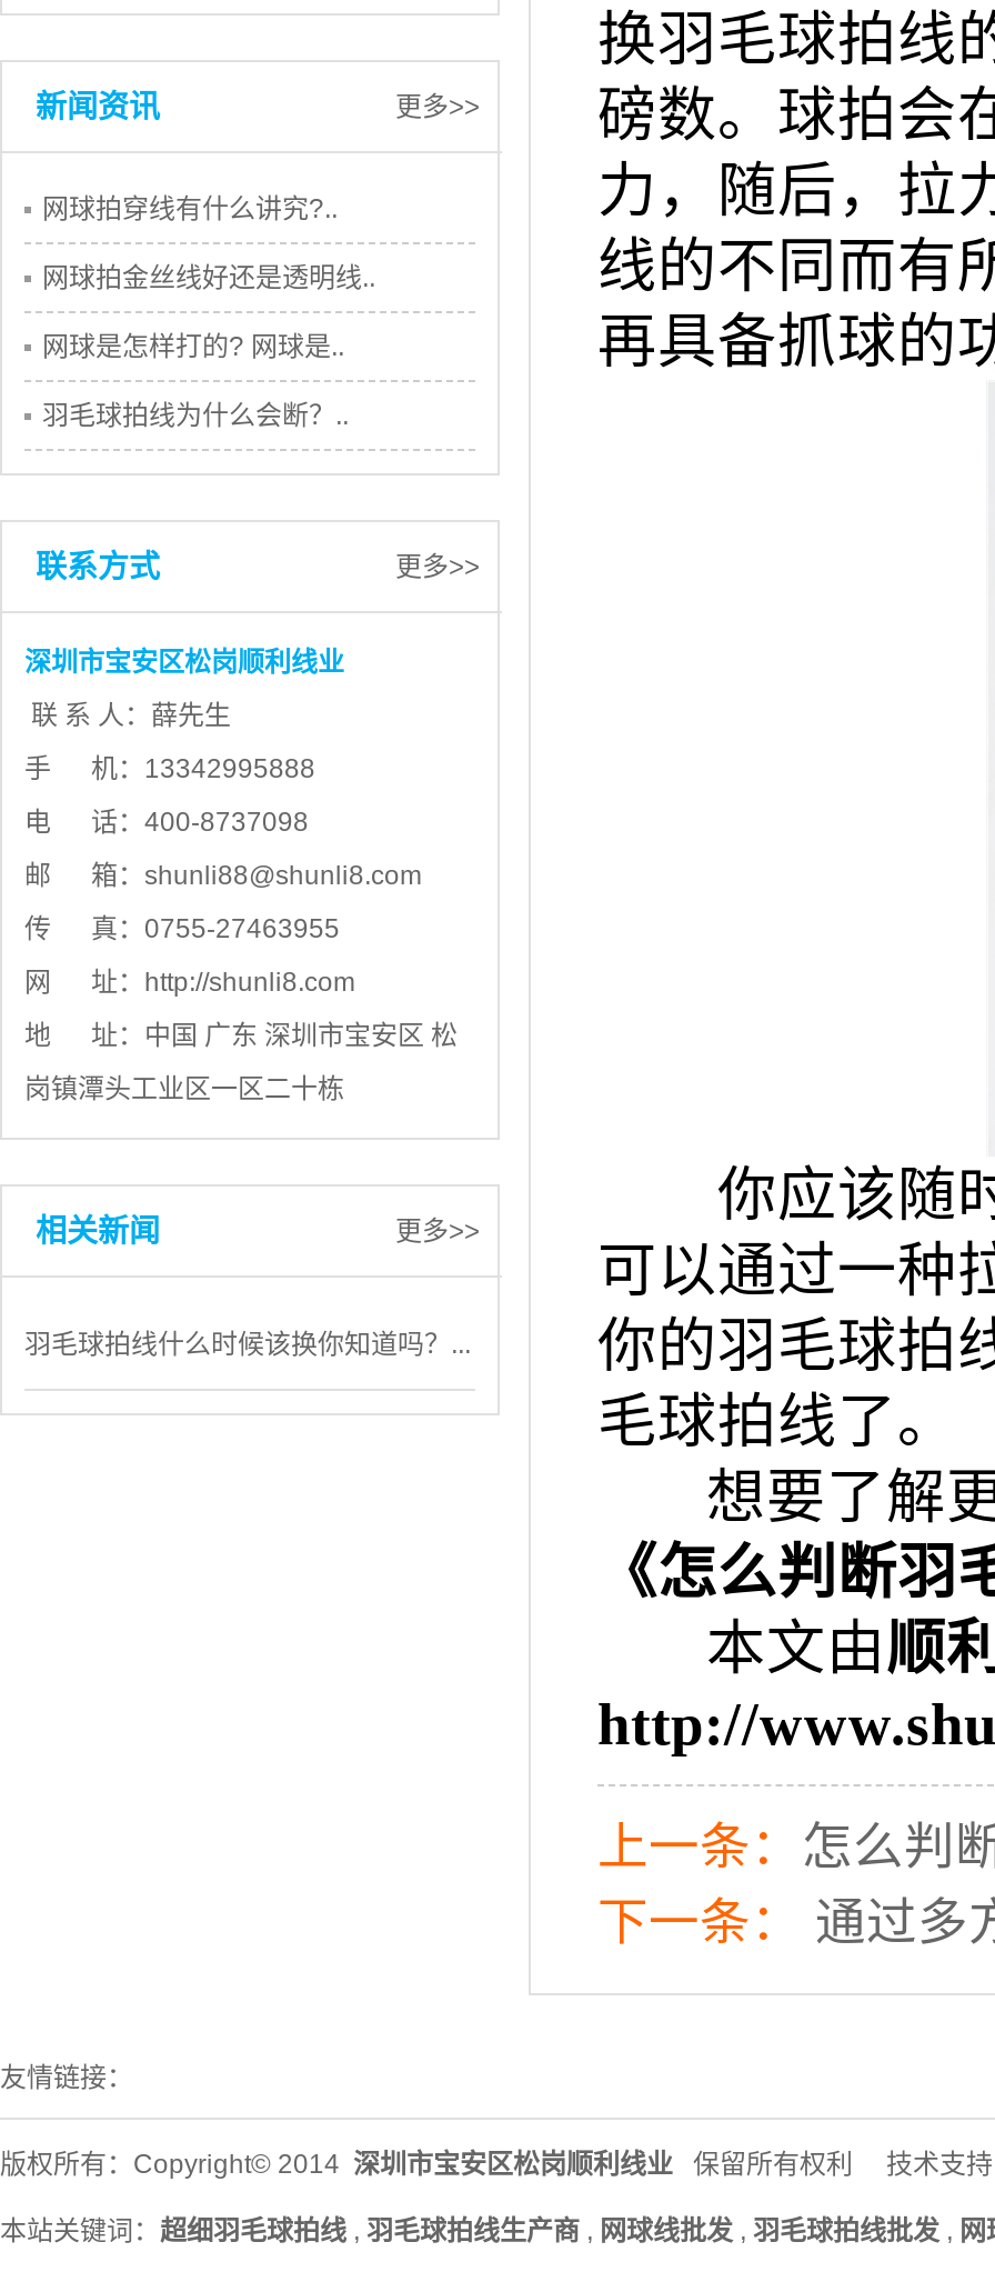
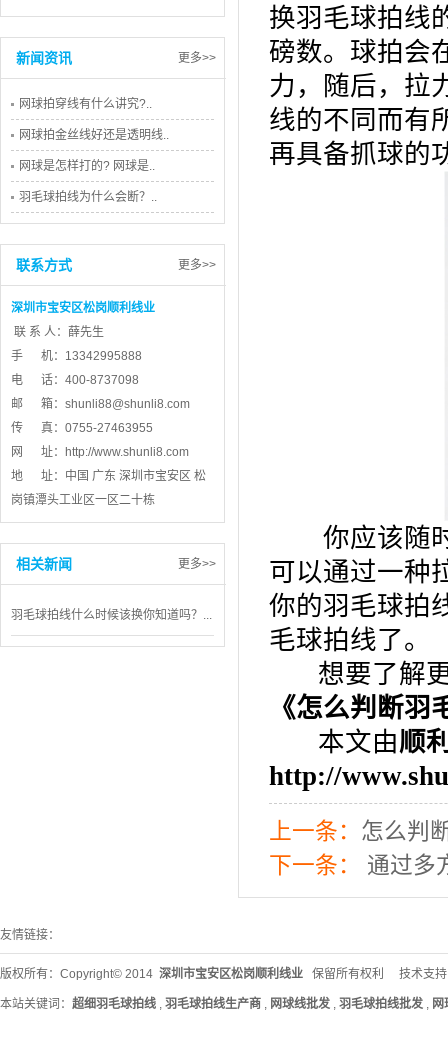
- 网 址：http://shunli8.com
+ 网 址：http://www.shunli8.com
